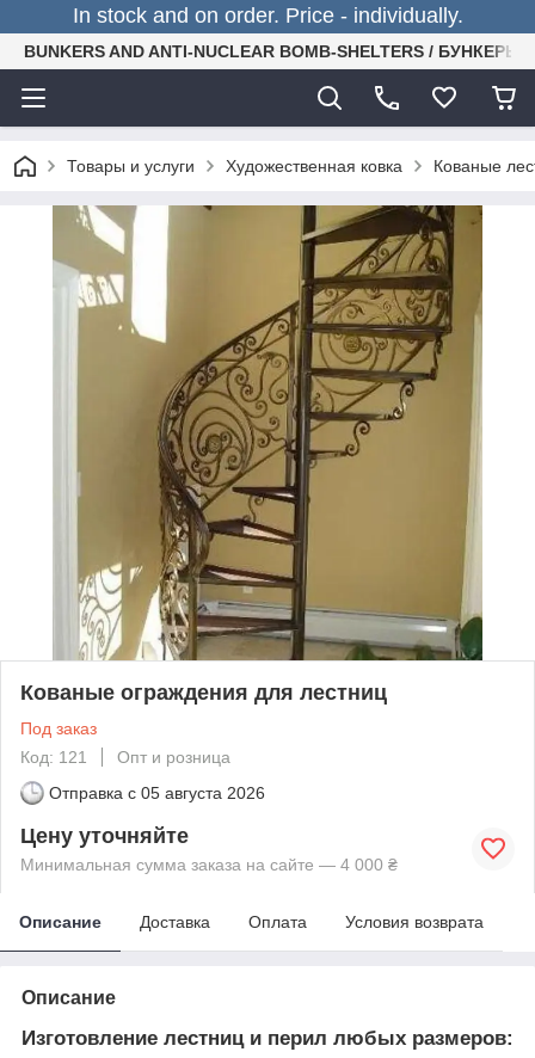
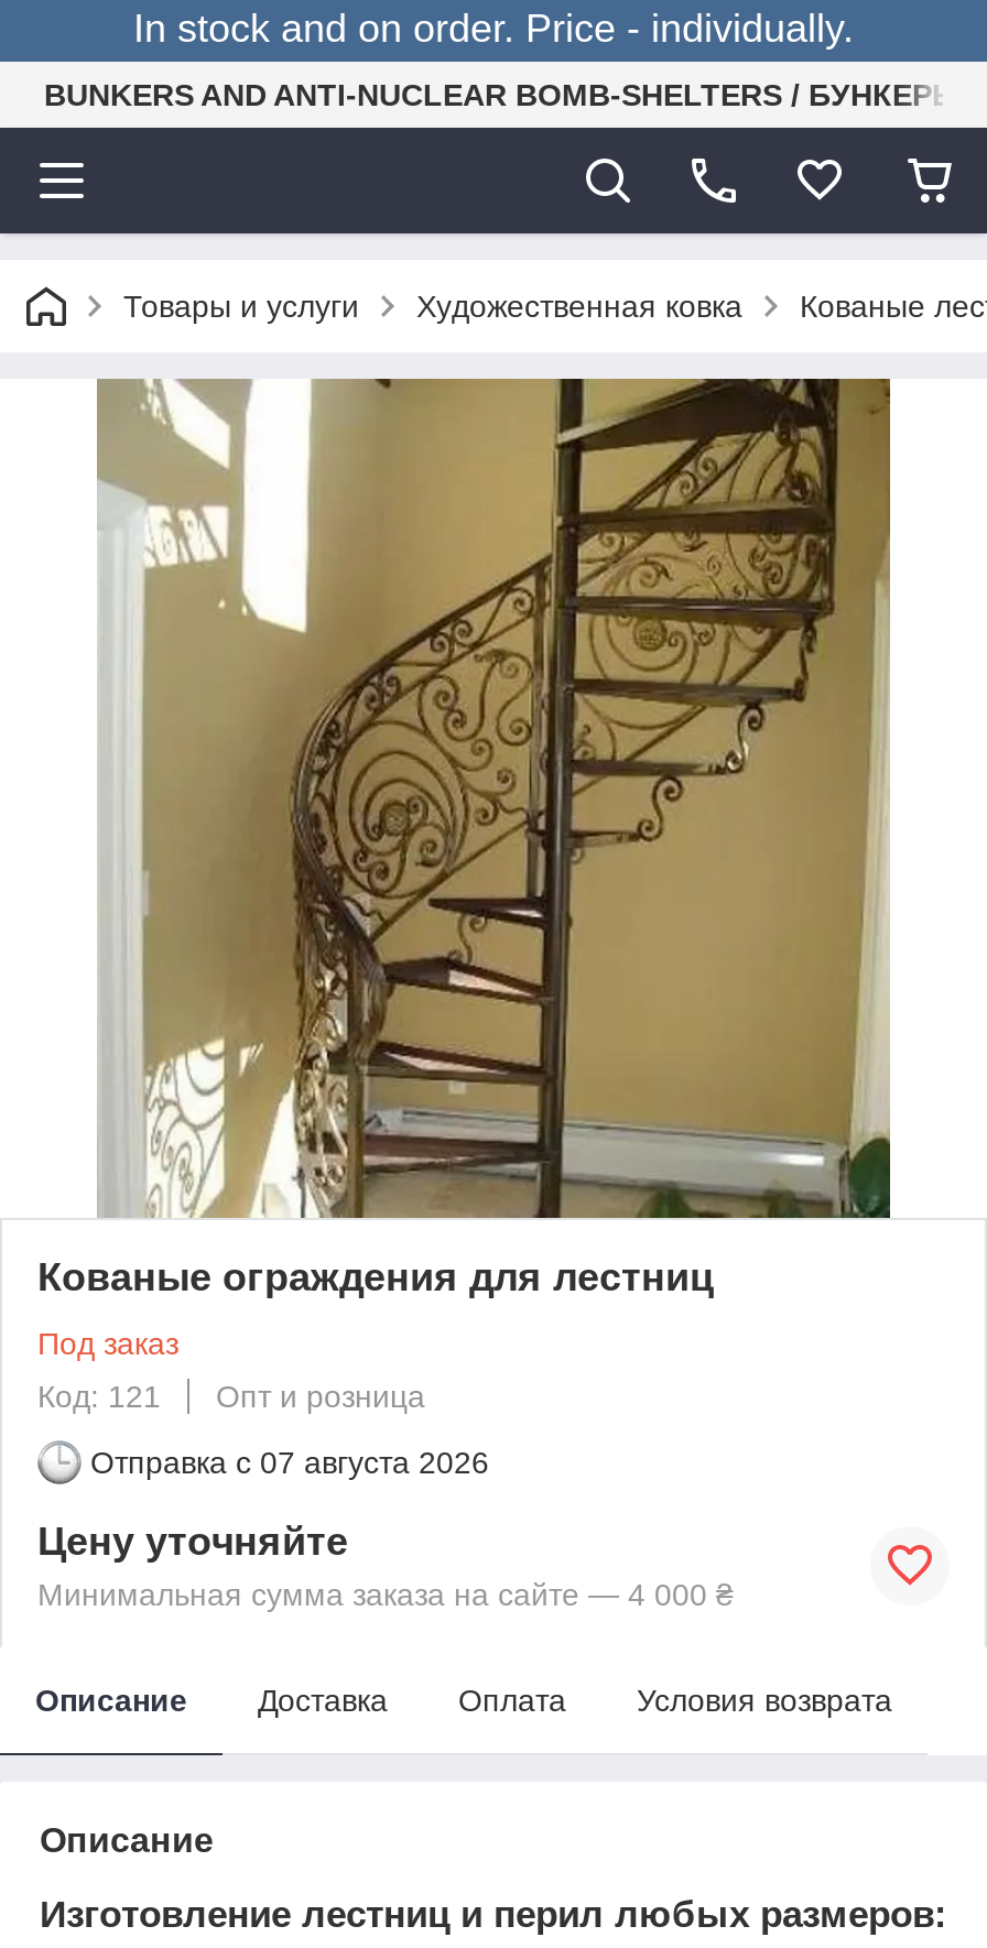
- Отправка с 05 августа 2026
+ Отправка с 07 августа 2026
